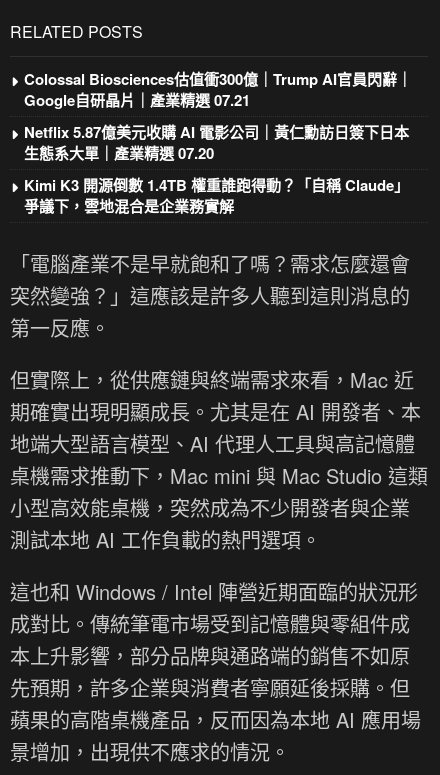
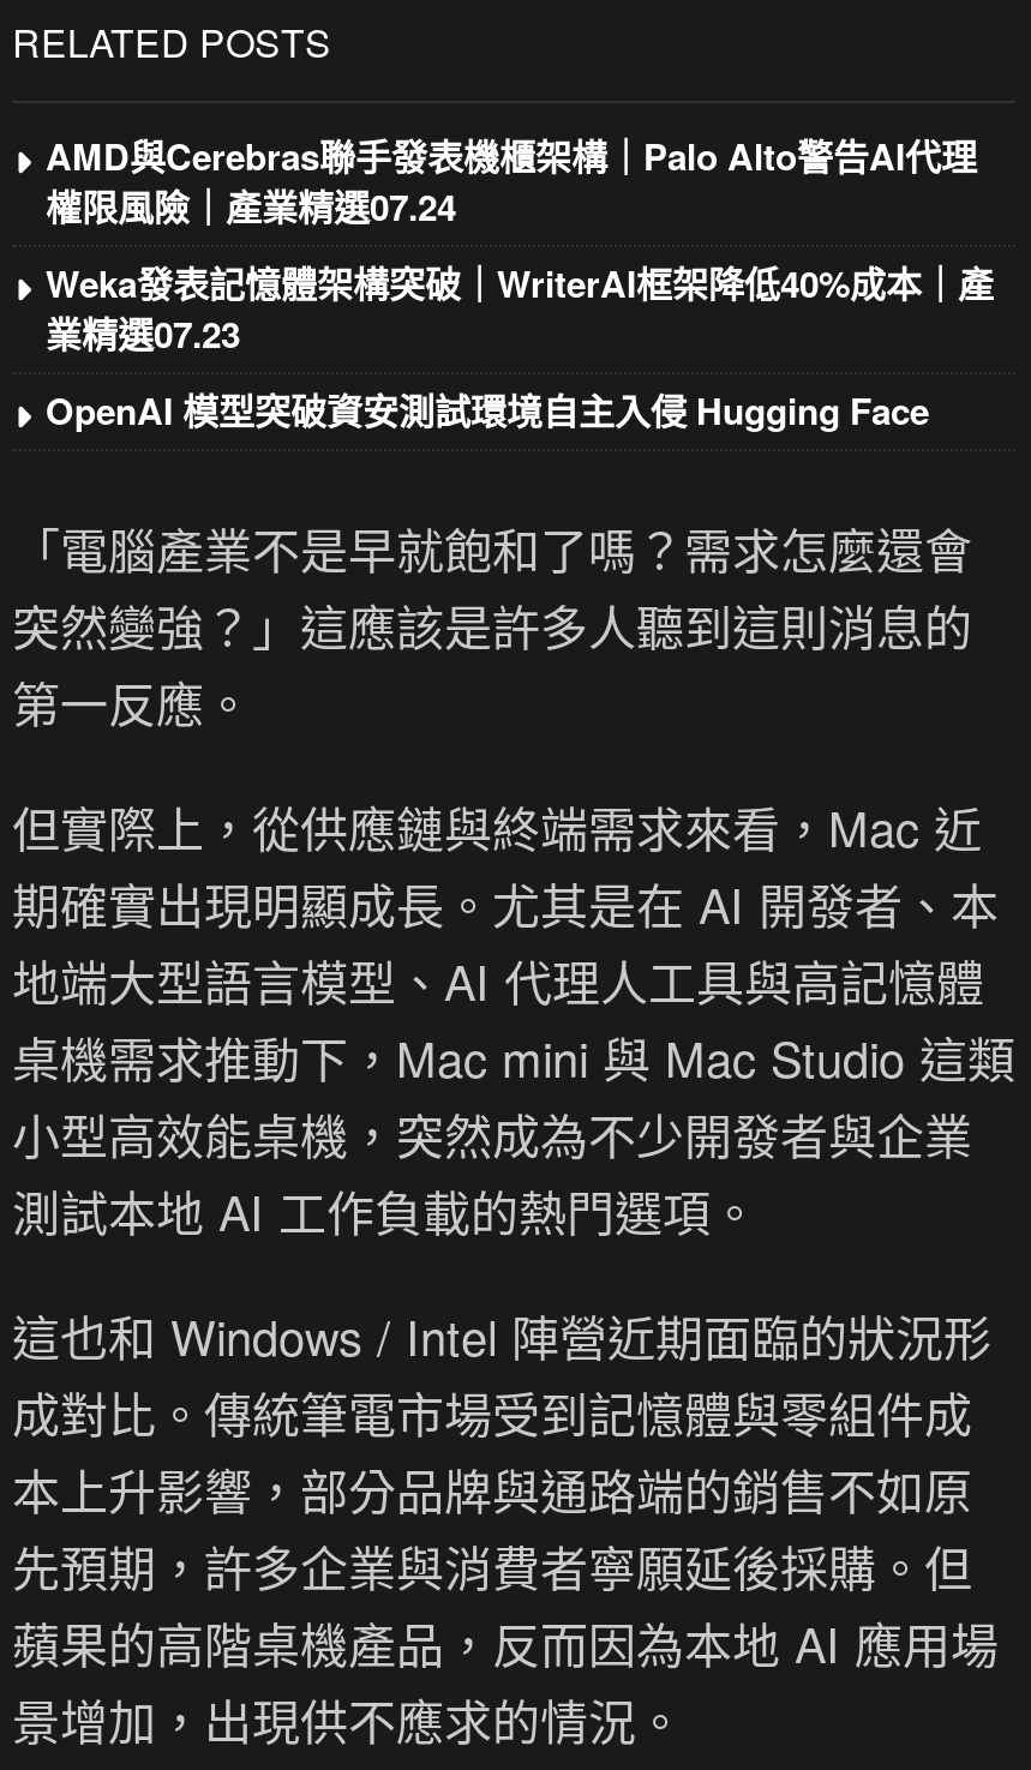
- Colossal Biosciences估值衝300億｜Trump AI官員閃辭｜
- Google自研晶片｜產業精選 07.21
+ AMD與Cerebras聯手發表機櫃架構｜Palo Alto警告AI代理
+ 權限風險｜產業精選07.24

- Netflix 5.87億美元收購 AI 電影公司｜黃仁勳訪日簽下日本
- 生態系大單｜產業精選 07.20
+ Weka發表記憶體架構突破｜WriterAI框架降低40%成本｜產
+ 業精選07.23

- Kimi K3 開源倒數 1.4TB 權重誰跑得動？「自稱 Claude」
- 爭議下，雲地混合是企業務實解
+ OpenAI 模型突破資安測試環境自主入侵 Hugging Face
